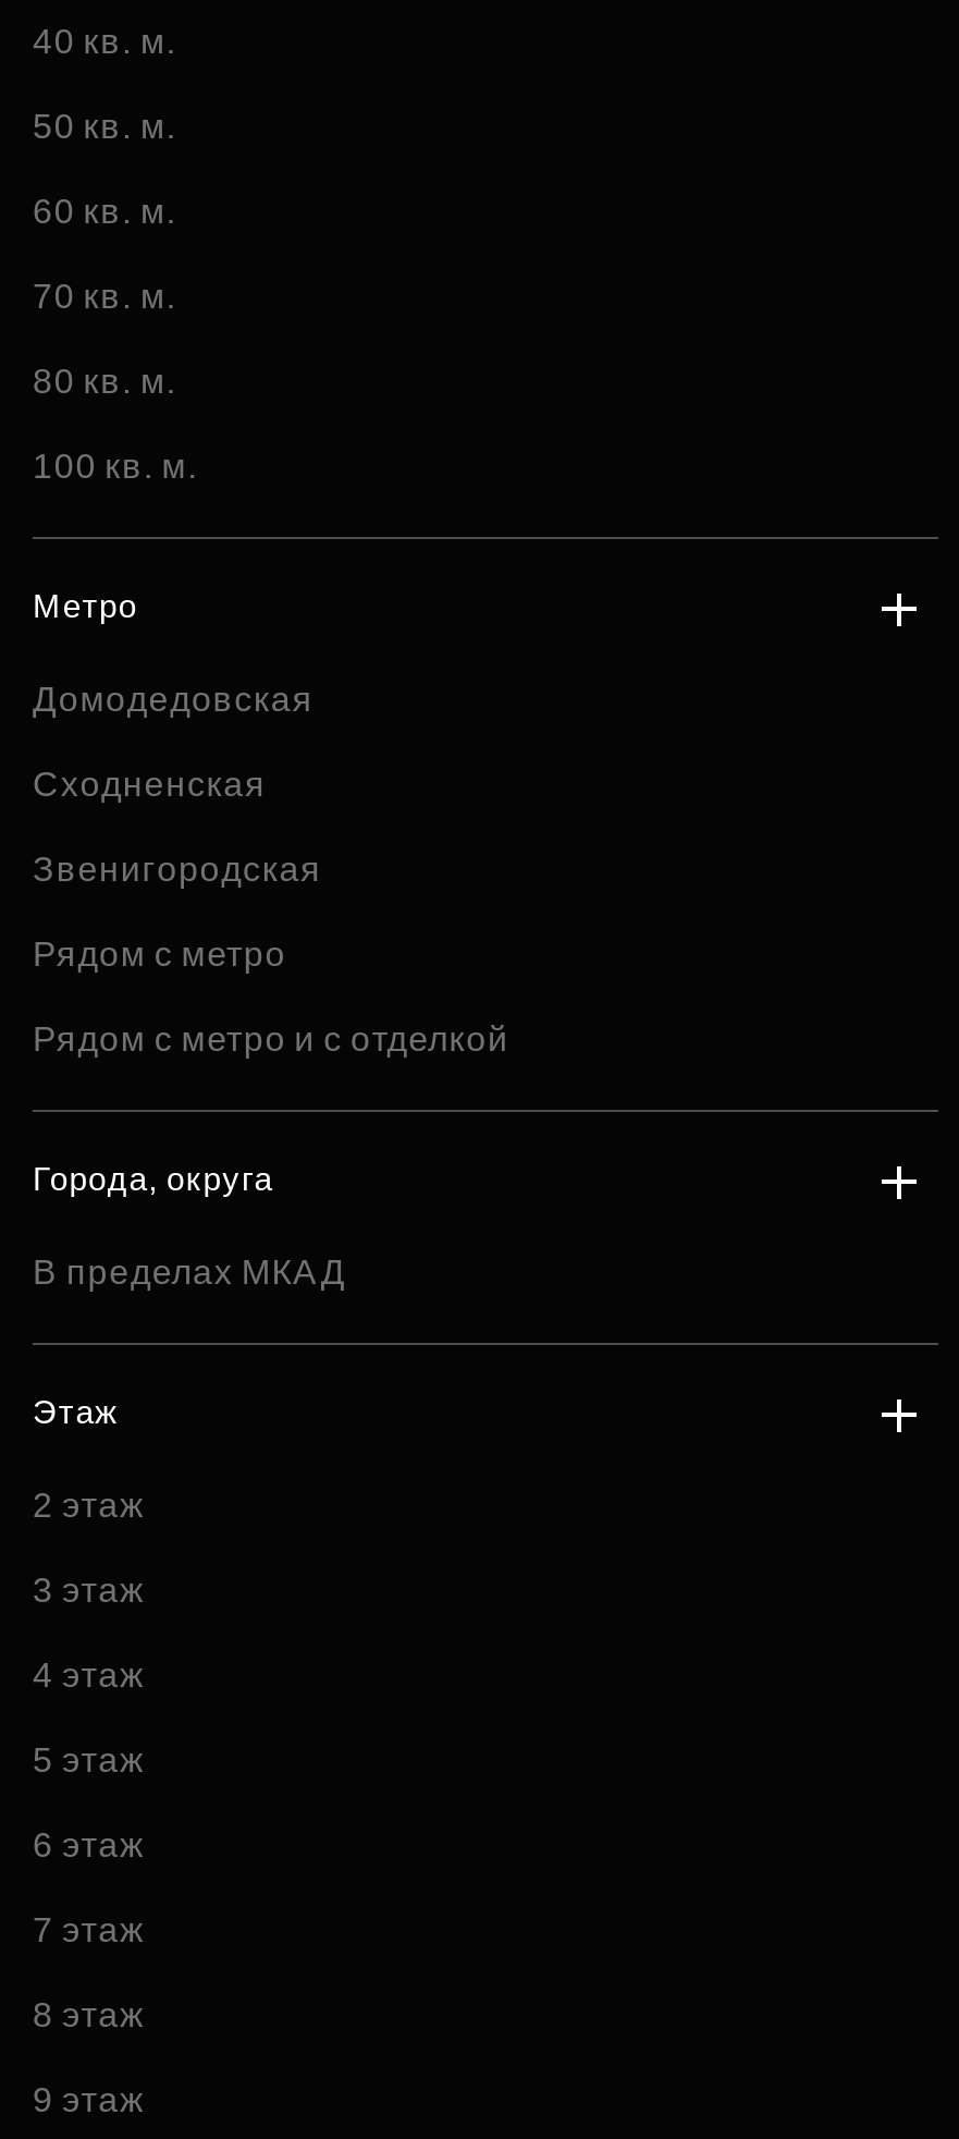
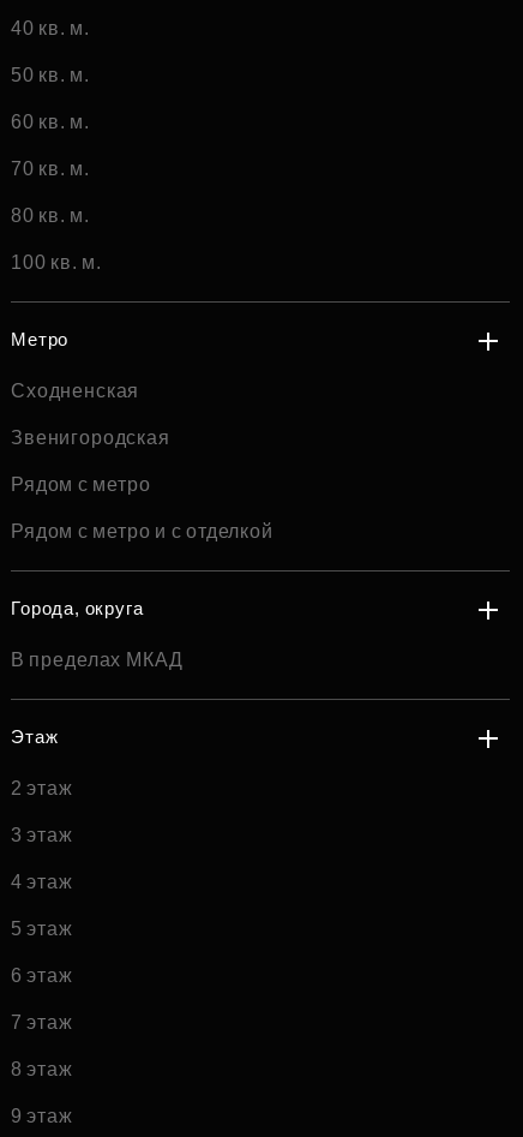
- Домодедовская
